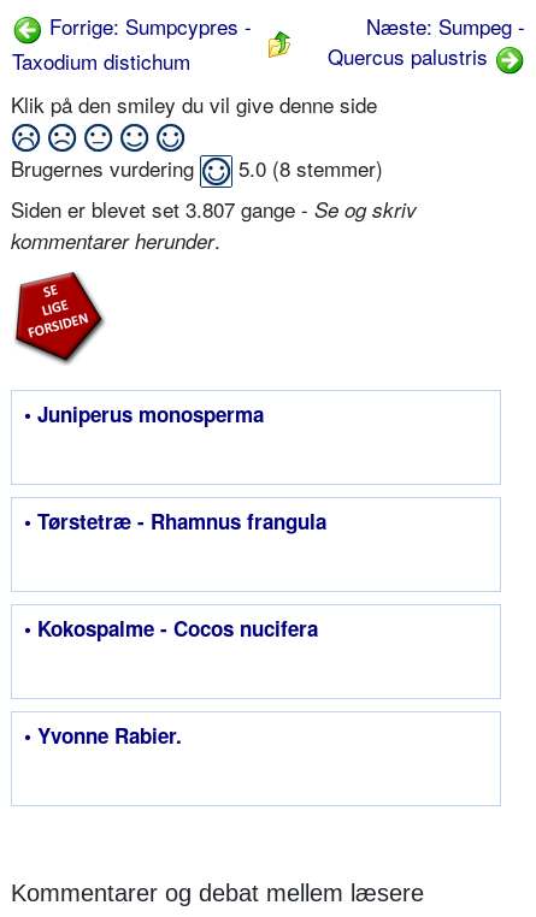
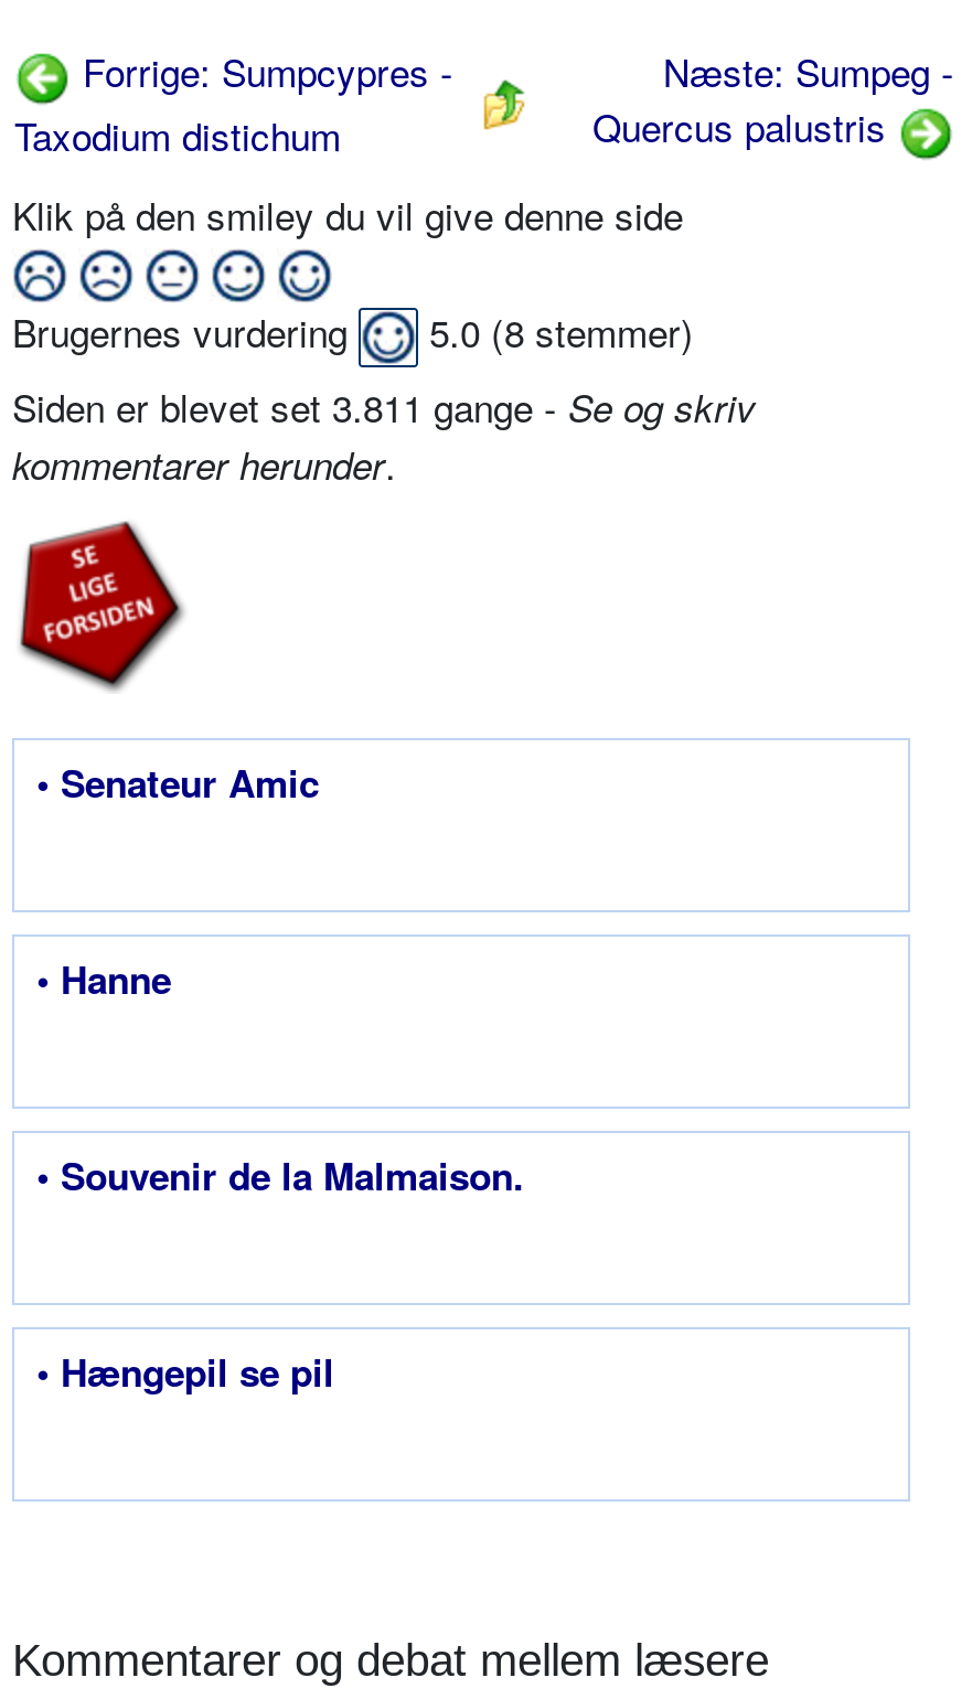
- Siden er blevet set 3.807 gange - Se og skriv
+ Siden er blevet set 3.811 gange - Se og skriv

- • Juniperus monosperma
+ • Senateur Amic

- • Tørstetræ - Rhamnus frangula
+ • Hanne

- • Kokospalme - Cocos nucifera
+ • Souvenir de la Malmaison.

- • Yvonne Rabier.
+ • Hængepil se pil
